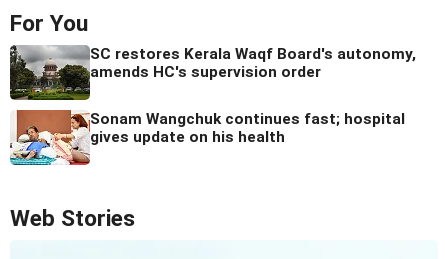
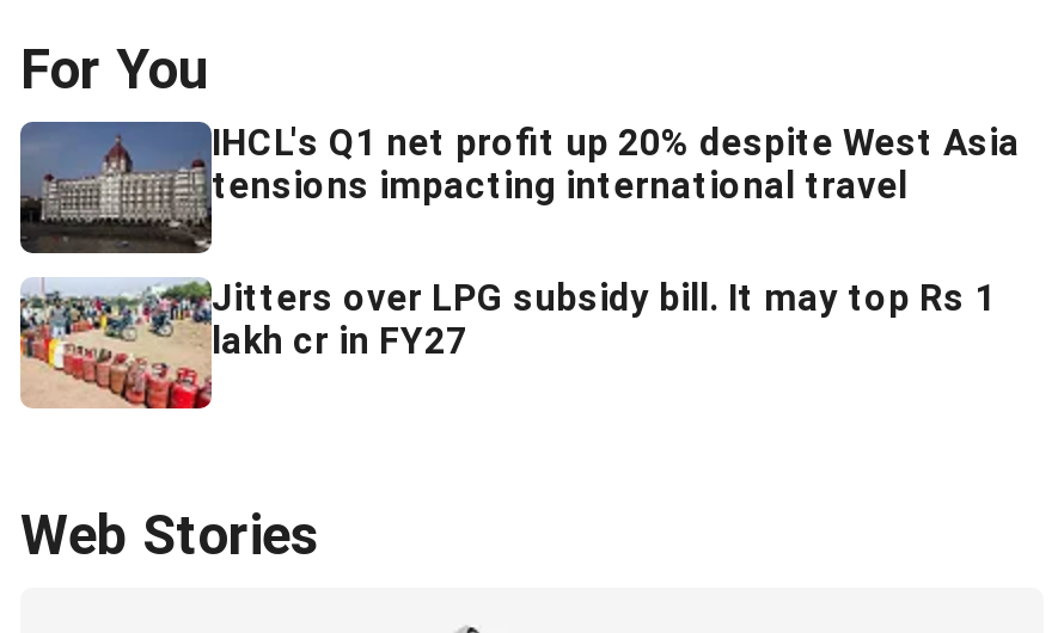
- [image]
- SC restores Kerala Waqf Board's autonomy,
- amends HC's supervision order
+ [image]
+ IHCL's Q1 net profit up 20% despite West Asia
+ tensions impacting international travel

- [image]
- Sonam Wangchuk continues fast; hospital
- gives update on his health
+ [image]
+ Jitters over LPG subsidy bill. It may top Rs 1
+ lakh cr in FY27
